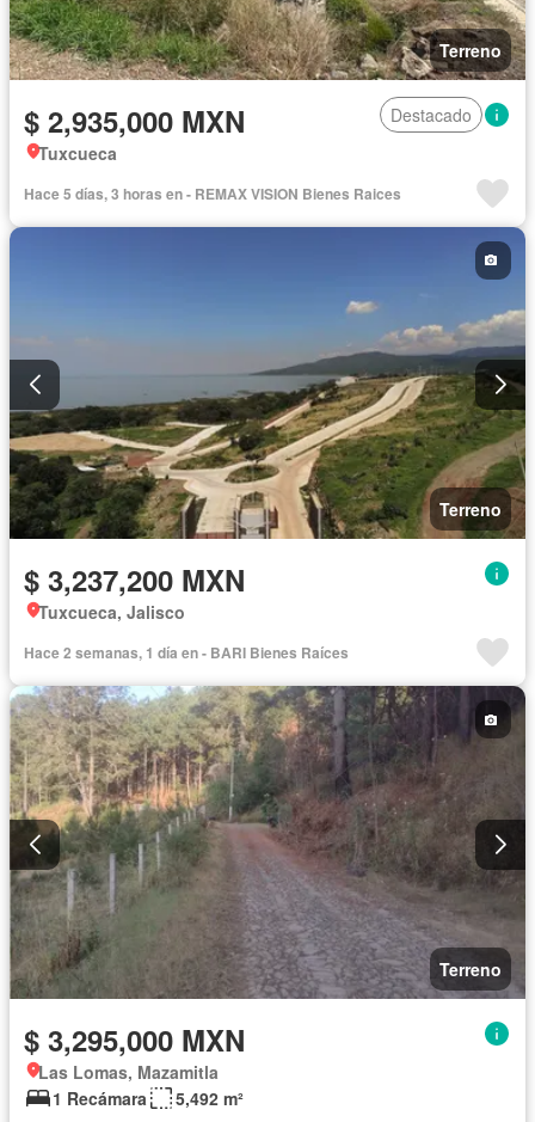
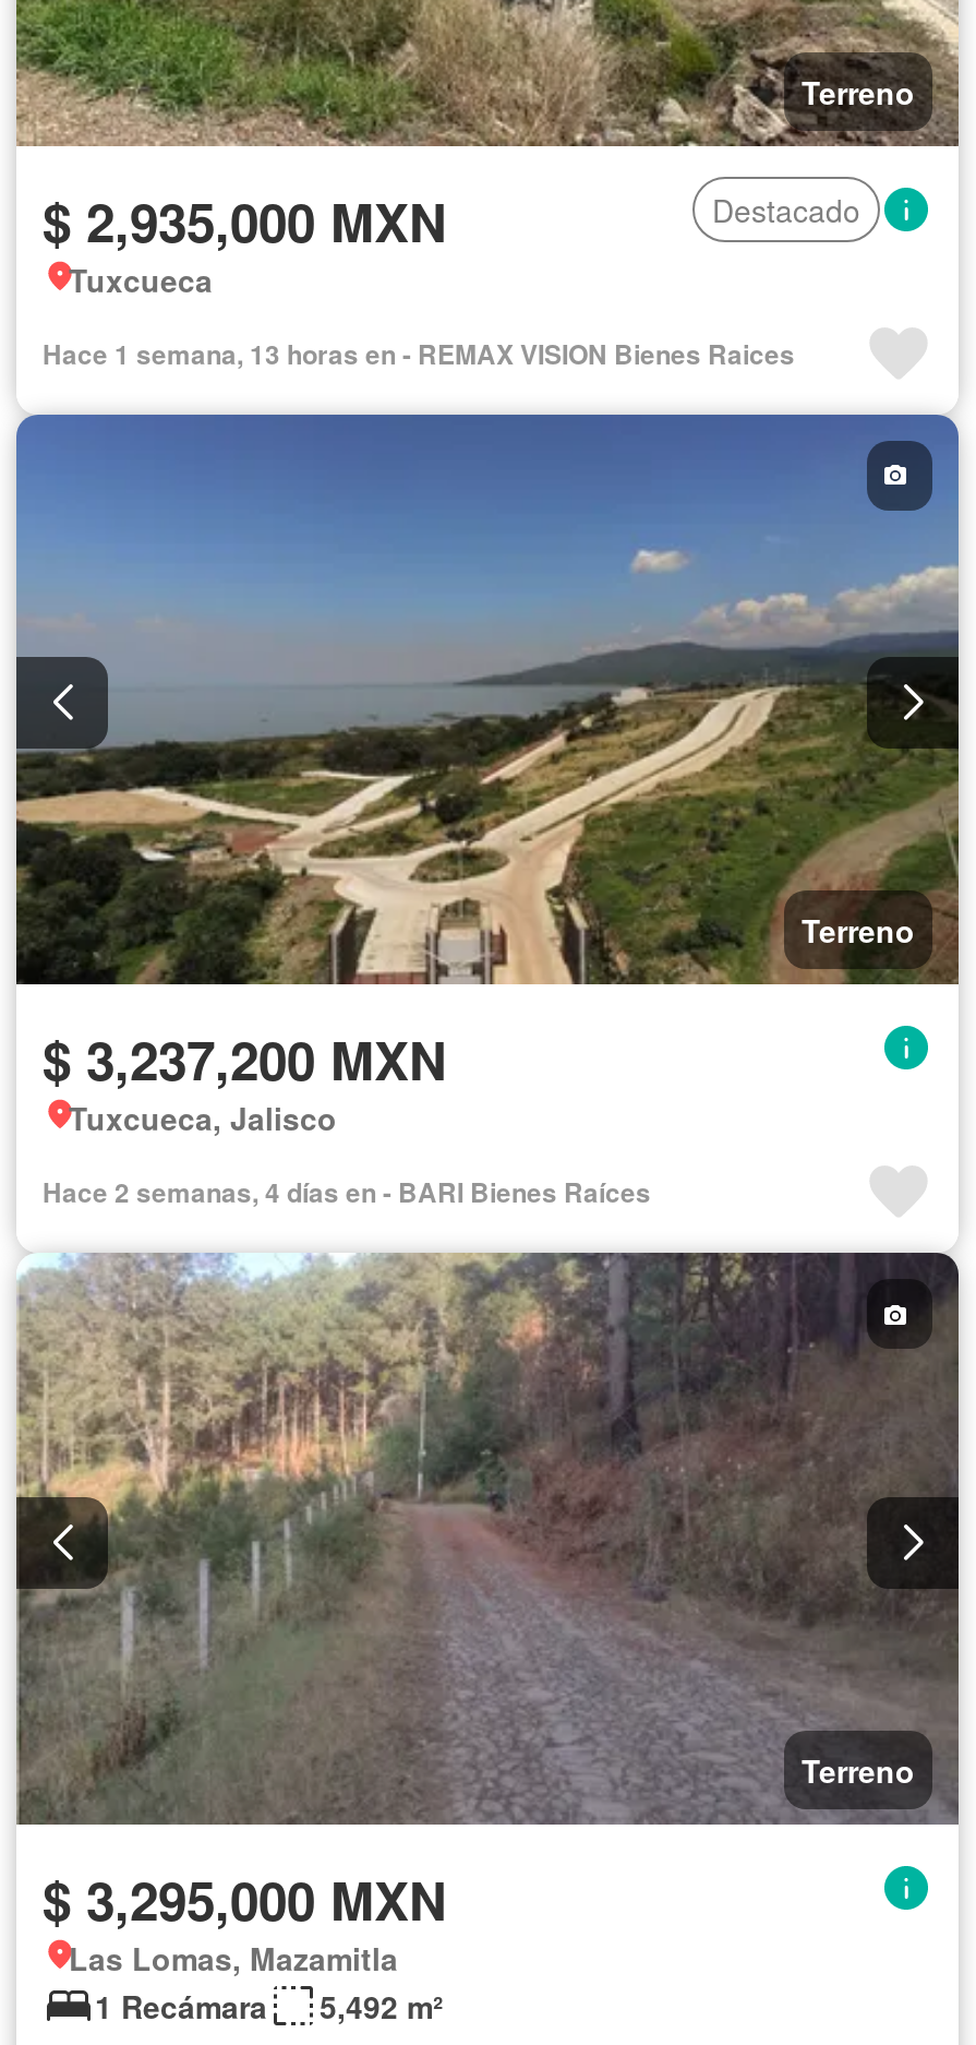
- Hace 5 días, 3 horas en - REMAX VISION Bienes Raices
+ Hace 1 semana, 13 horas en - REMAX VISION Bienes Raices

- Hace 2 semanas, 1 día en - BARI Bienes Raíces
+ Hace 2 semanas, 4 días en - BARI Bienes Raíces
